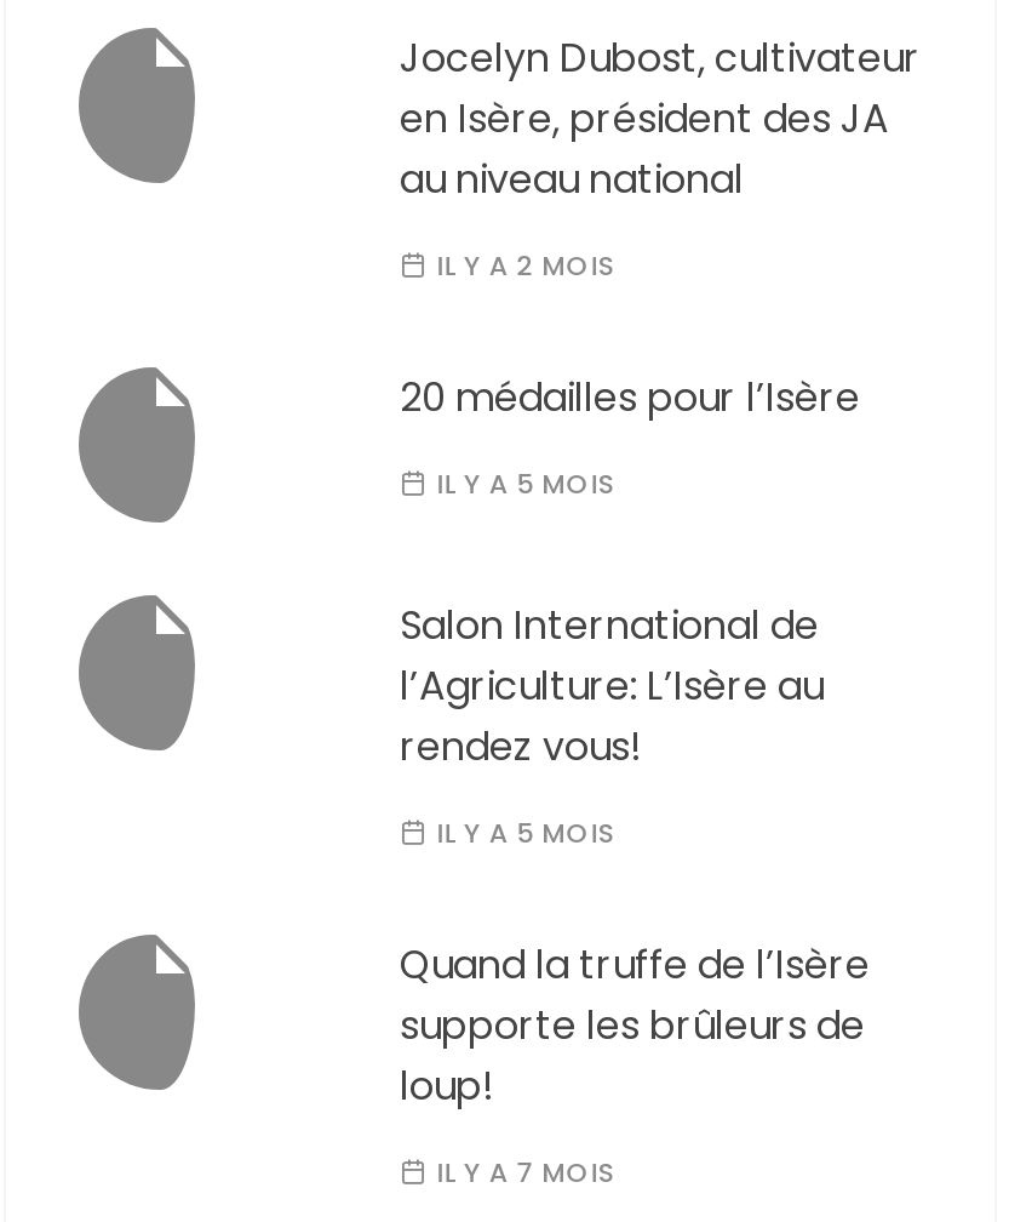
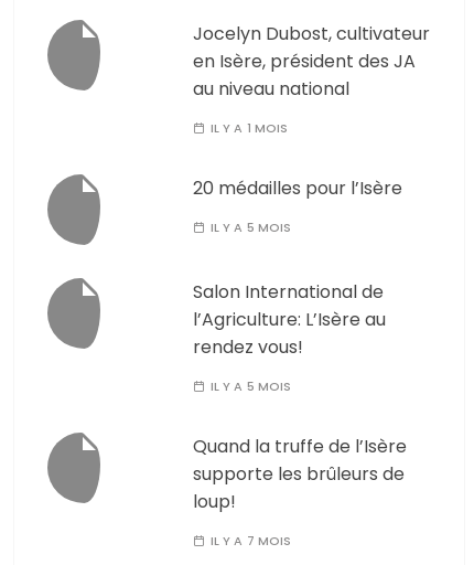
- IL Y A 2 MOIS
+ IL Y A 1 MOIS
